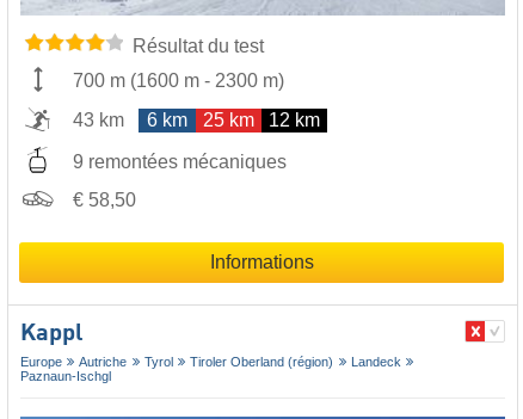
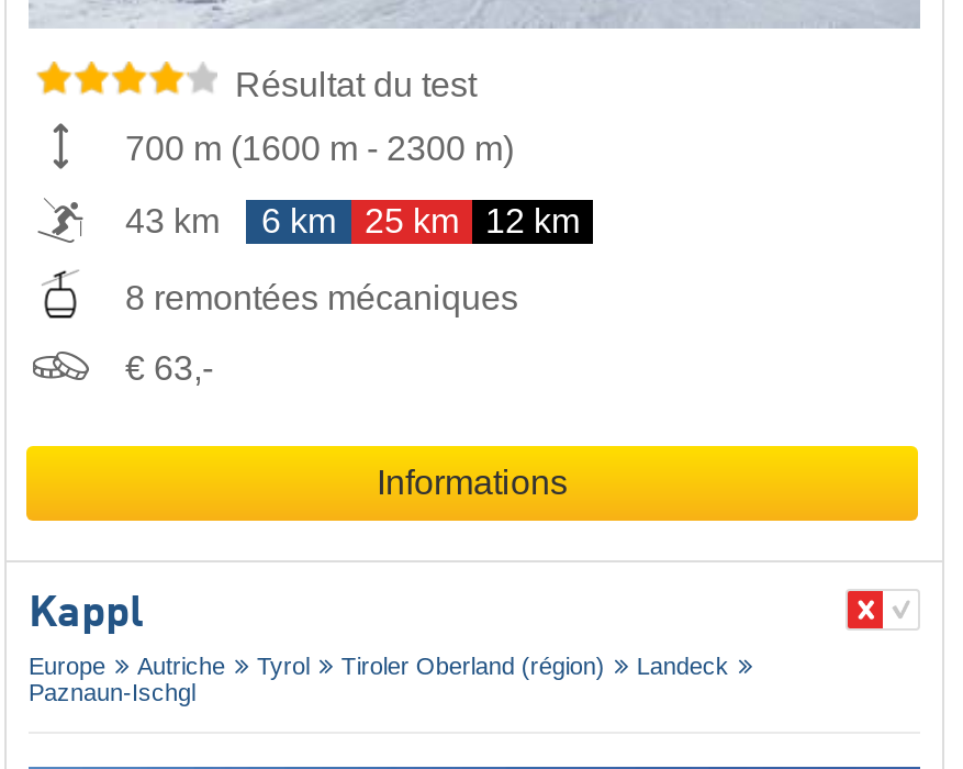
- 9 remontées mécaniques
+ 8 remontées mécaniques

- € 58,50
+ € 63,-
